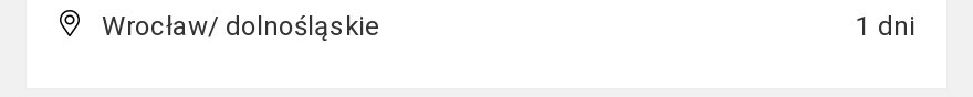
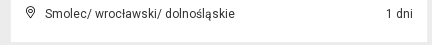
- Wrocław/ dolnośląskie
+ Smolec/ wrocławski/ dolnośląskie
